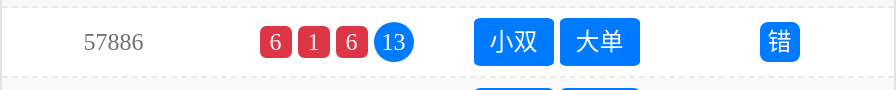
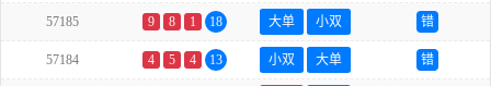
- 57886
- 6
+ 57185
+ 9
+ 8

- 6
+ 18
+ 大单
+ 小双
+ 错
+ 57184
+ 4
+ 5
+ 4
